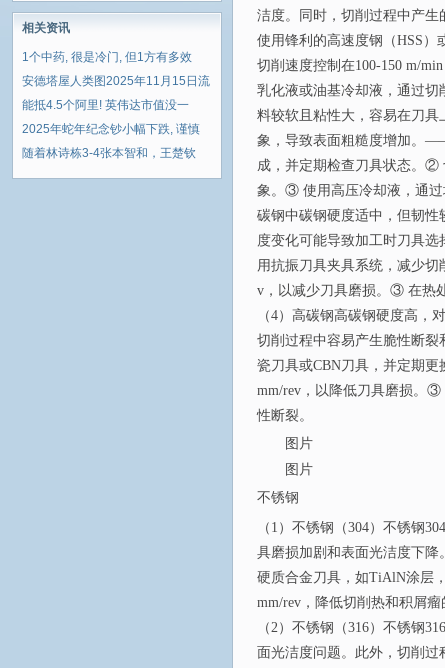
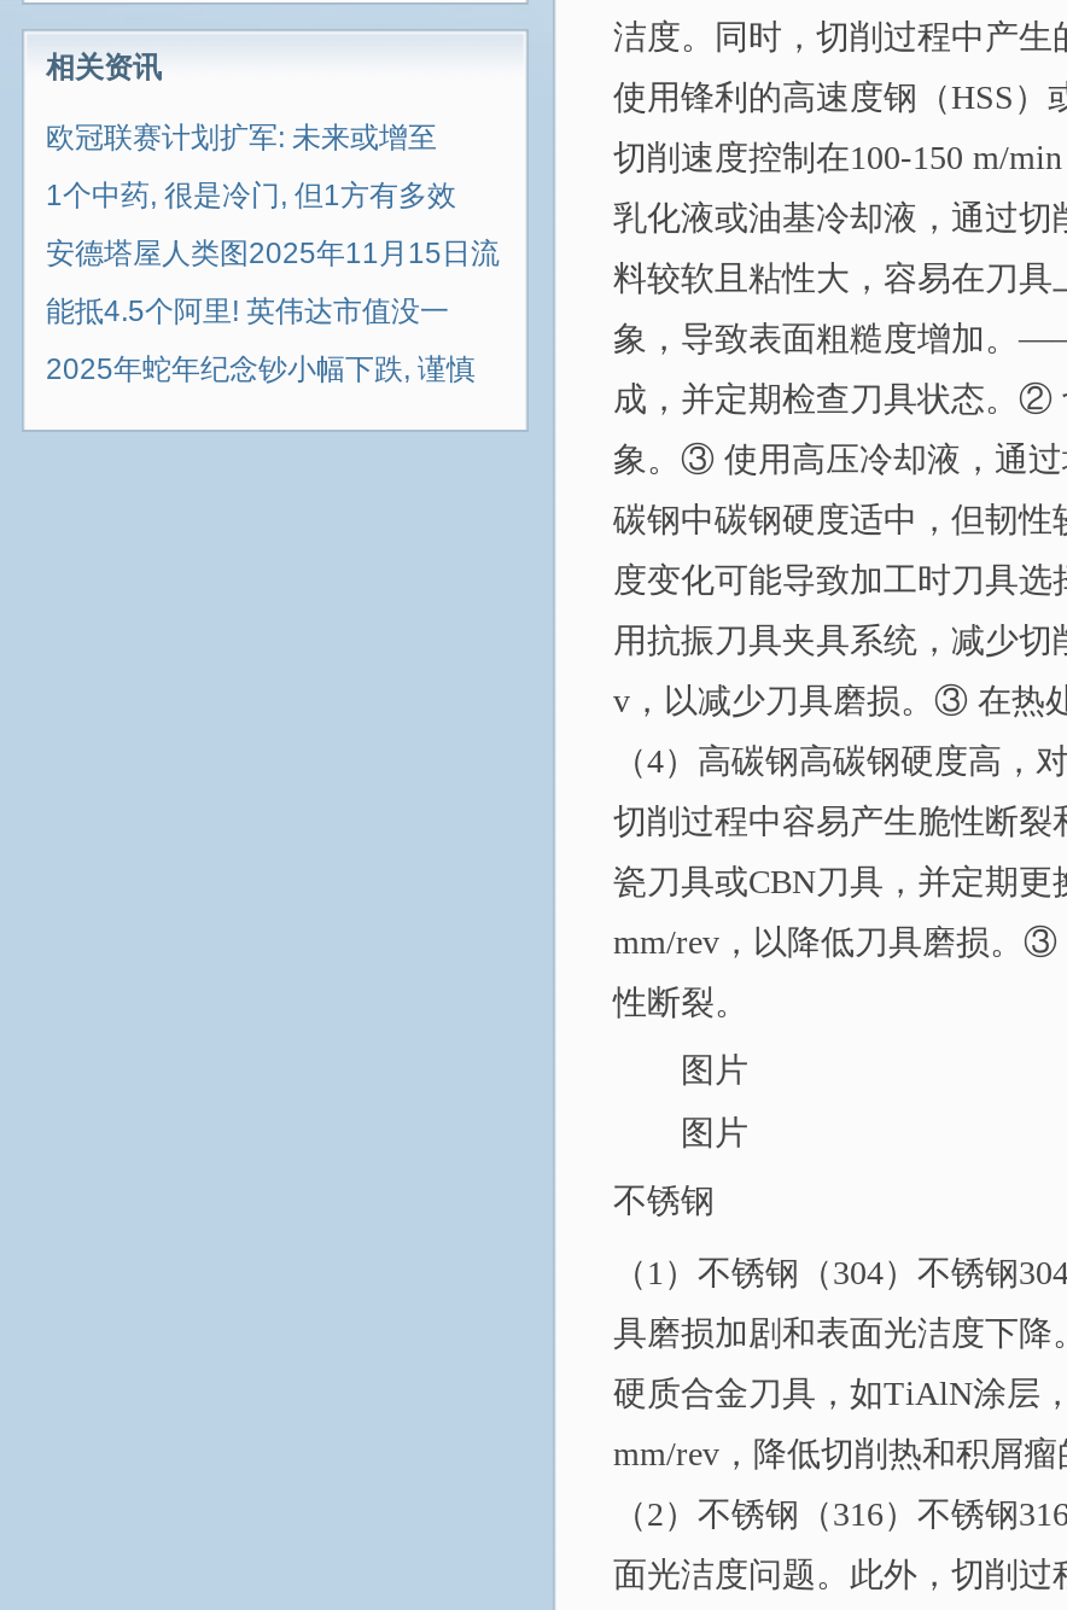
+ 欧冠联赛计划扩军: 未来或增至

moved down: 1个中药, 很是冷门, 但1方有多效 | 安德塔屋人类图2025年11月15日流 | 能抵4.5个阿里! 英伟达市值没一 | 2025年蛇年纪念钞小幅下跌, 谨慎

- 随着林诗栋3-4张本智和，王楚钦
